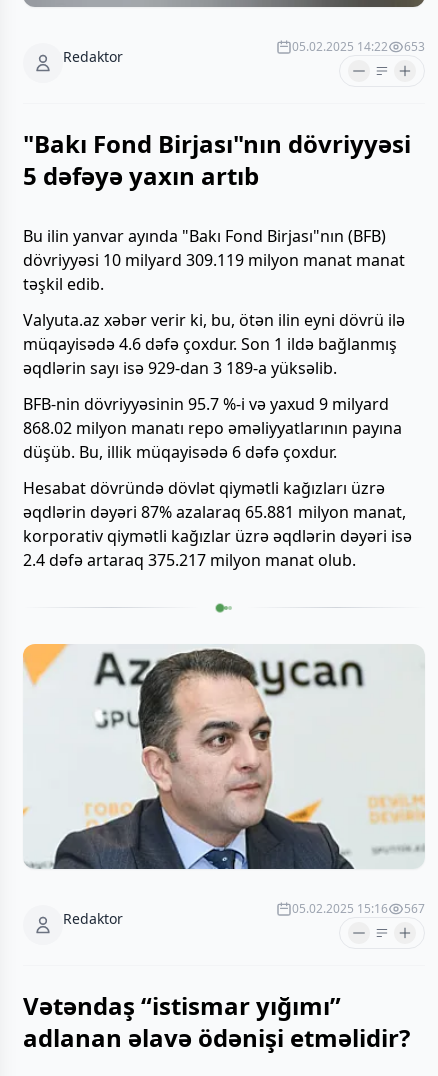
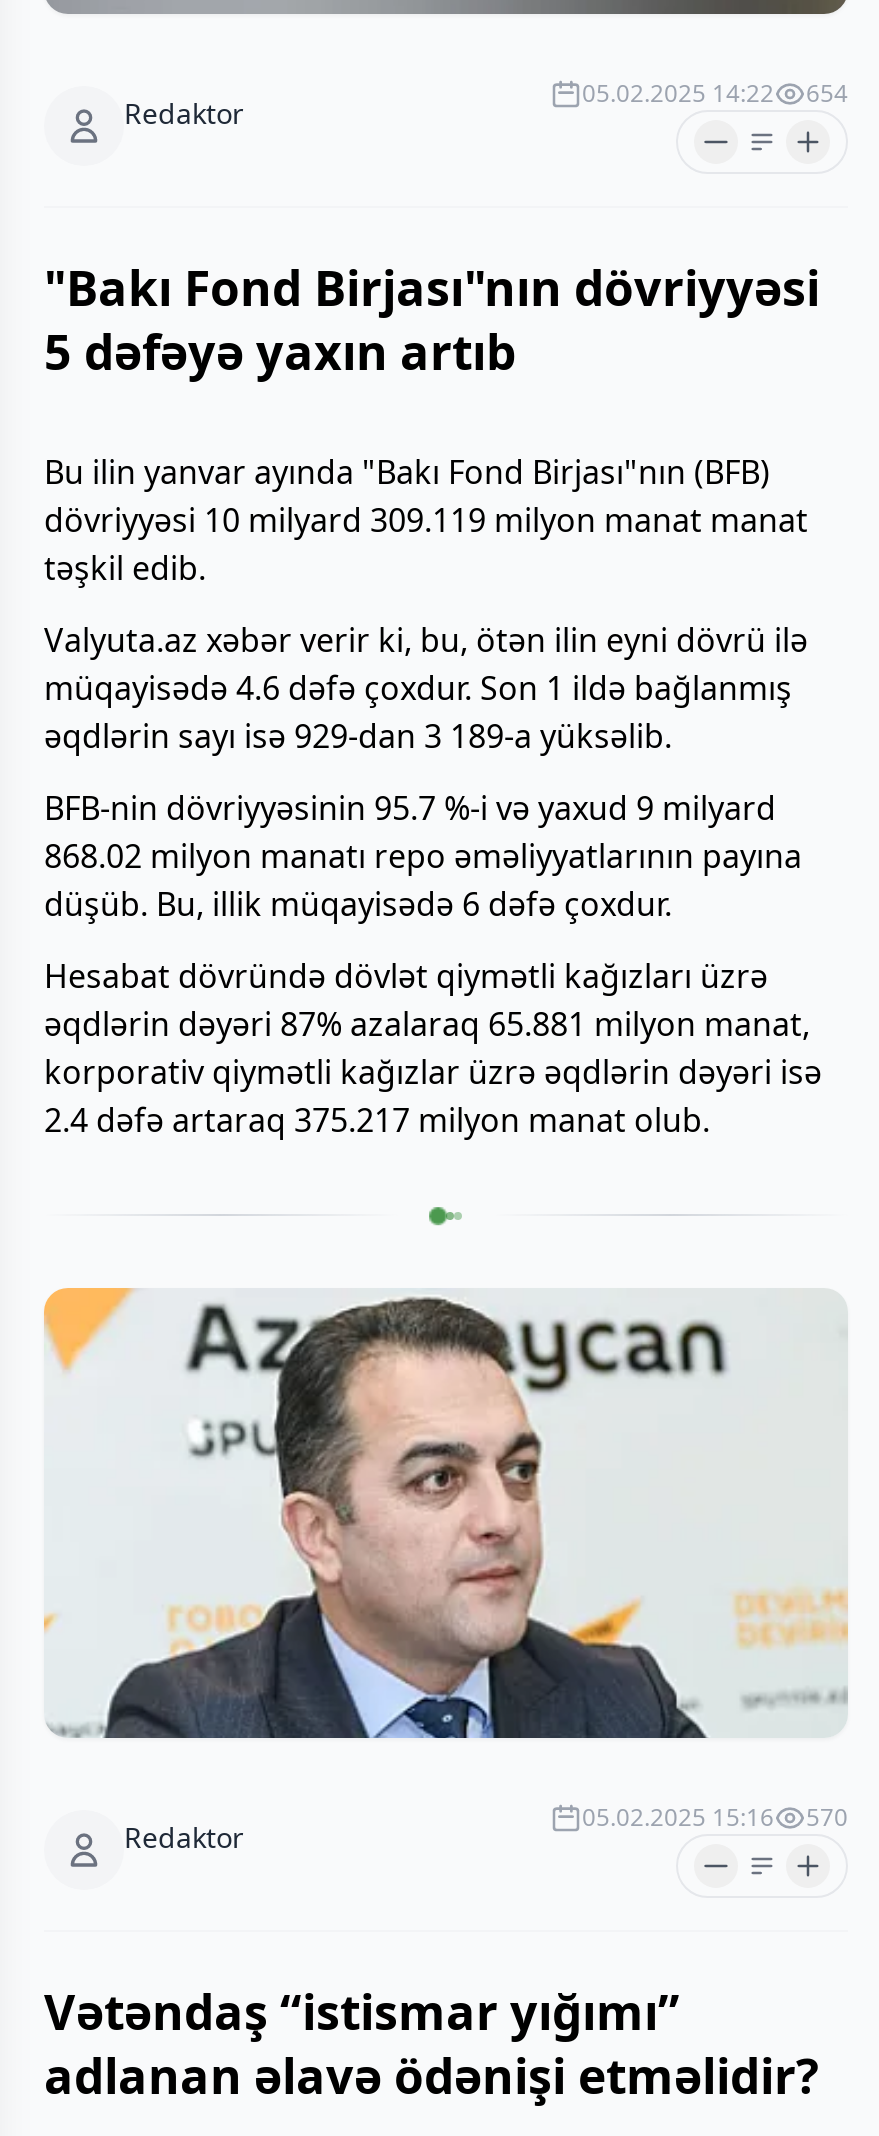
- 05.02.2025 14:22 653
+ 05.02.2025 14:22 654

- 05.02.2025 15:16 567
+ 05.02.2025 15:16 570
